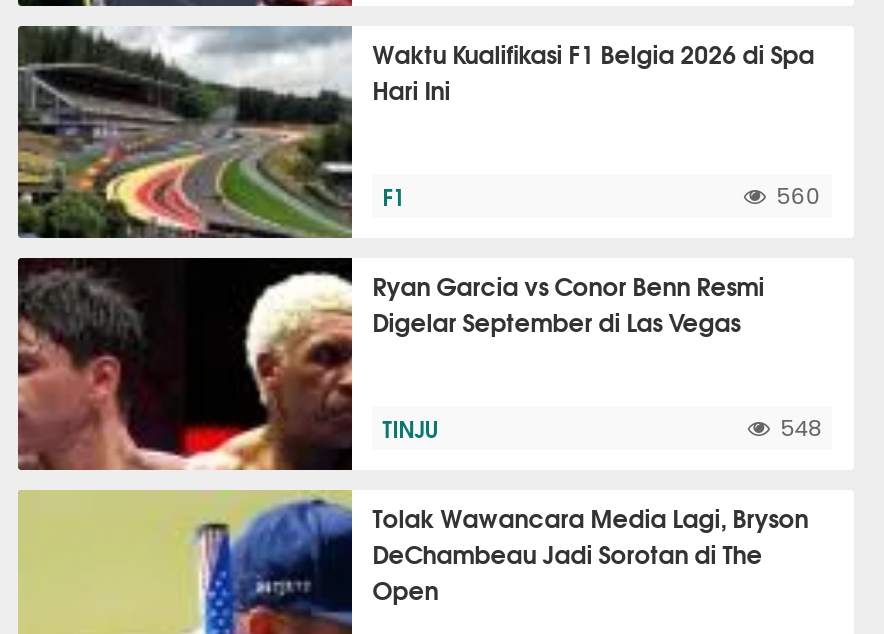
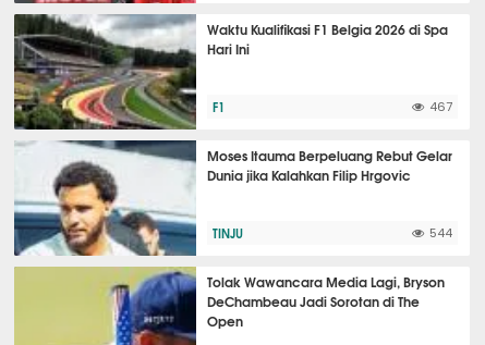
- 560
+ 467

- [image]
- Ryan Garcia vs Conor Benn Resmi
- Digelar September di Las Vegas
+ [image]
+ Moses Itauma Berpeluang Rebut Gelar
+ Dunia jika Kalahkan Filip Hrgovic

- 548
+ 544
